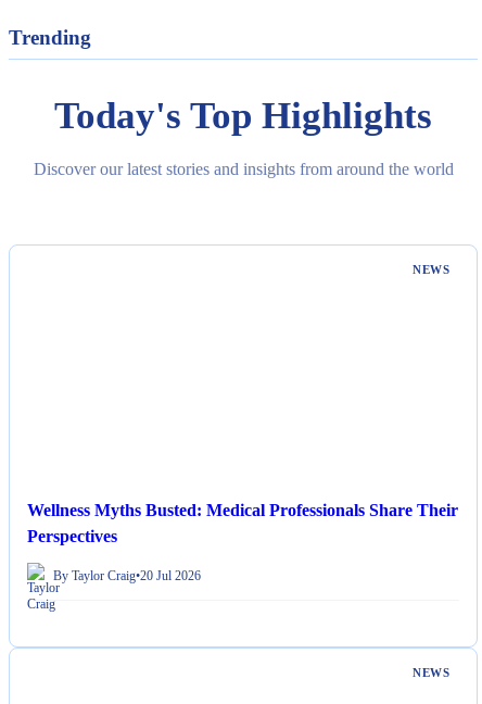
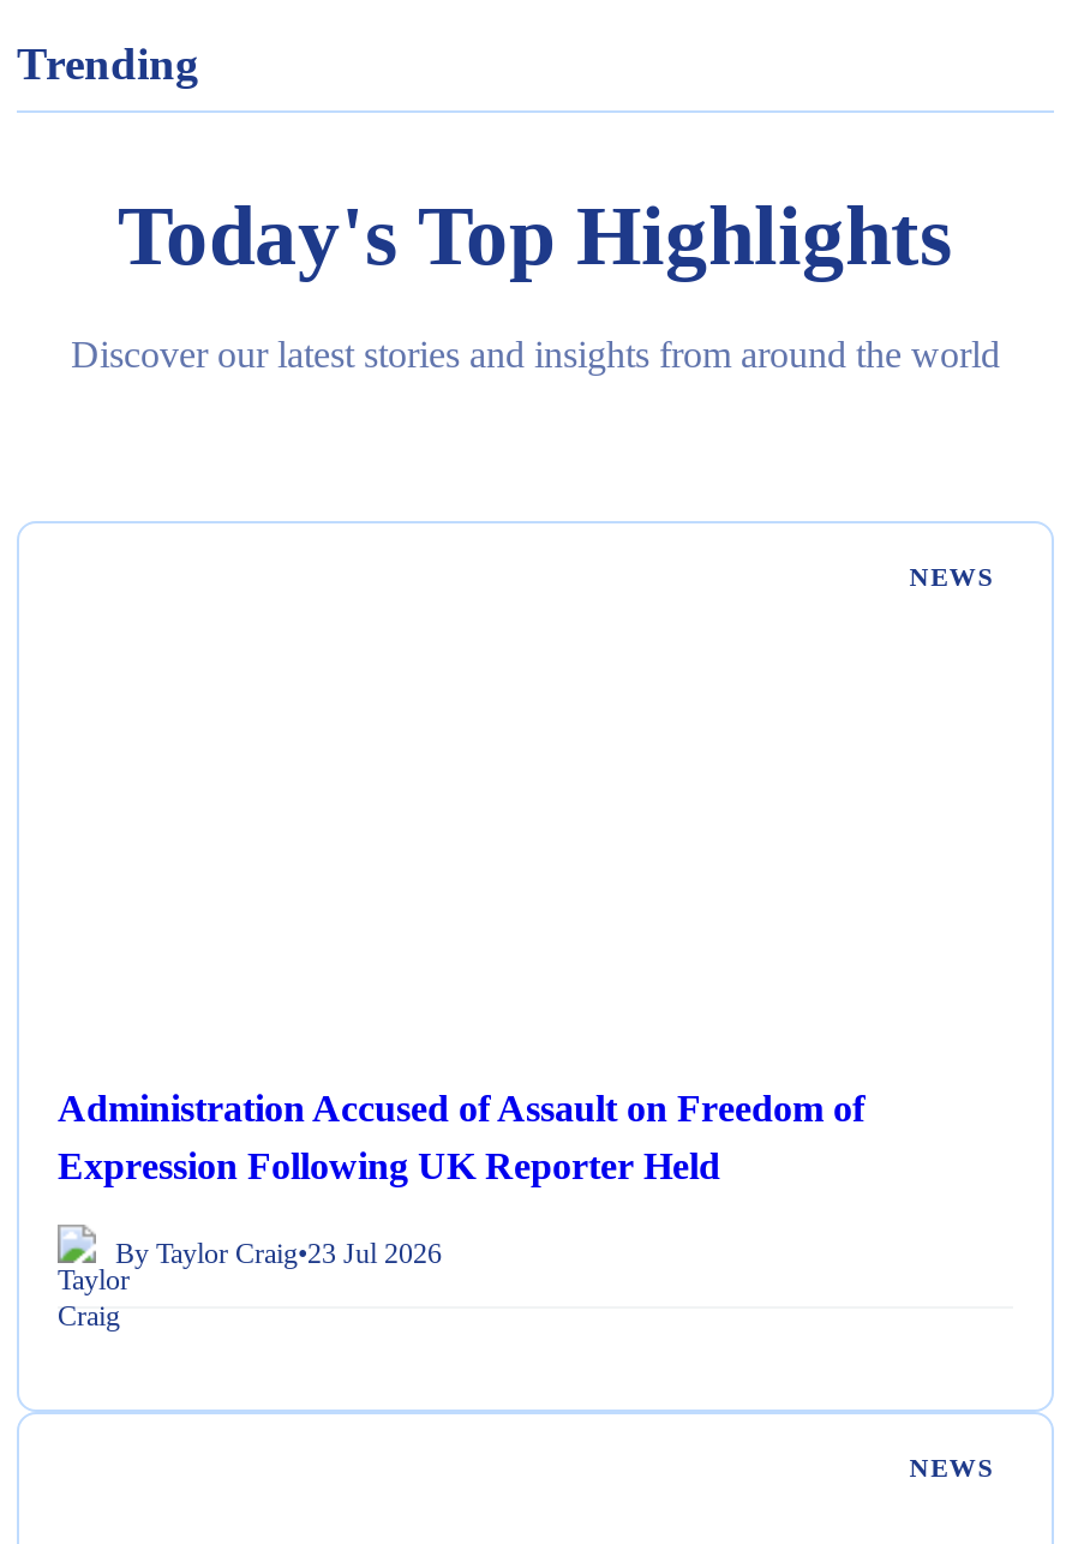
- Wellness Myths Busted: Medical Professionals Share Their
- Perspectives
+ Administration Accused of Assault on Freedom of
+ Expression Following UK Reporter Held

- By Taylor Craig•20 Jul 2026
+ By Taylor Craig•23 Jul 2026
